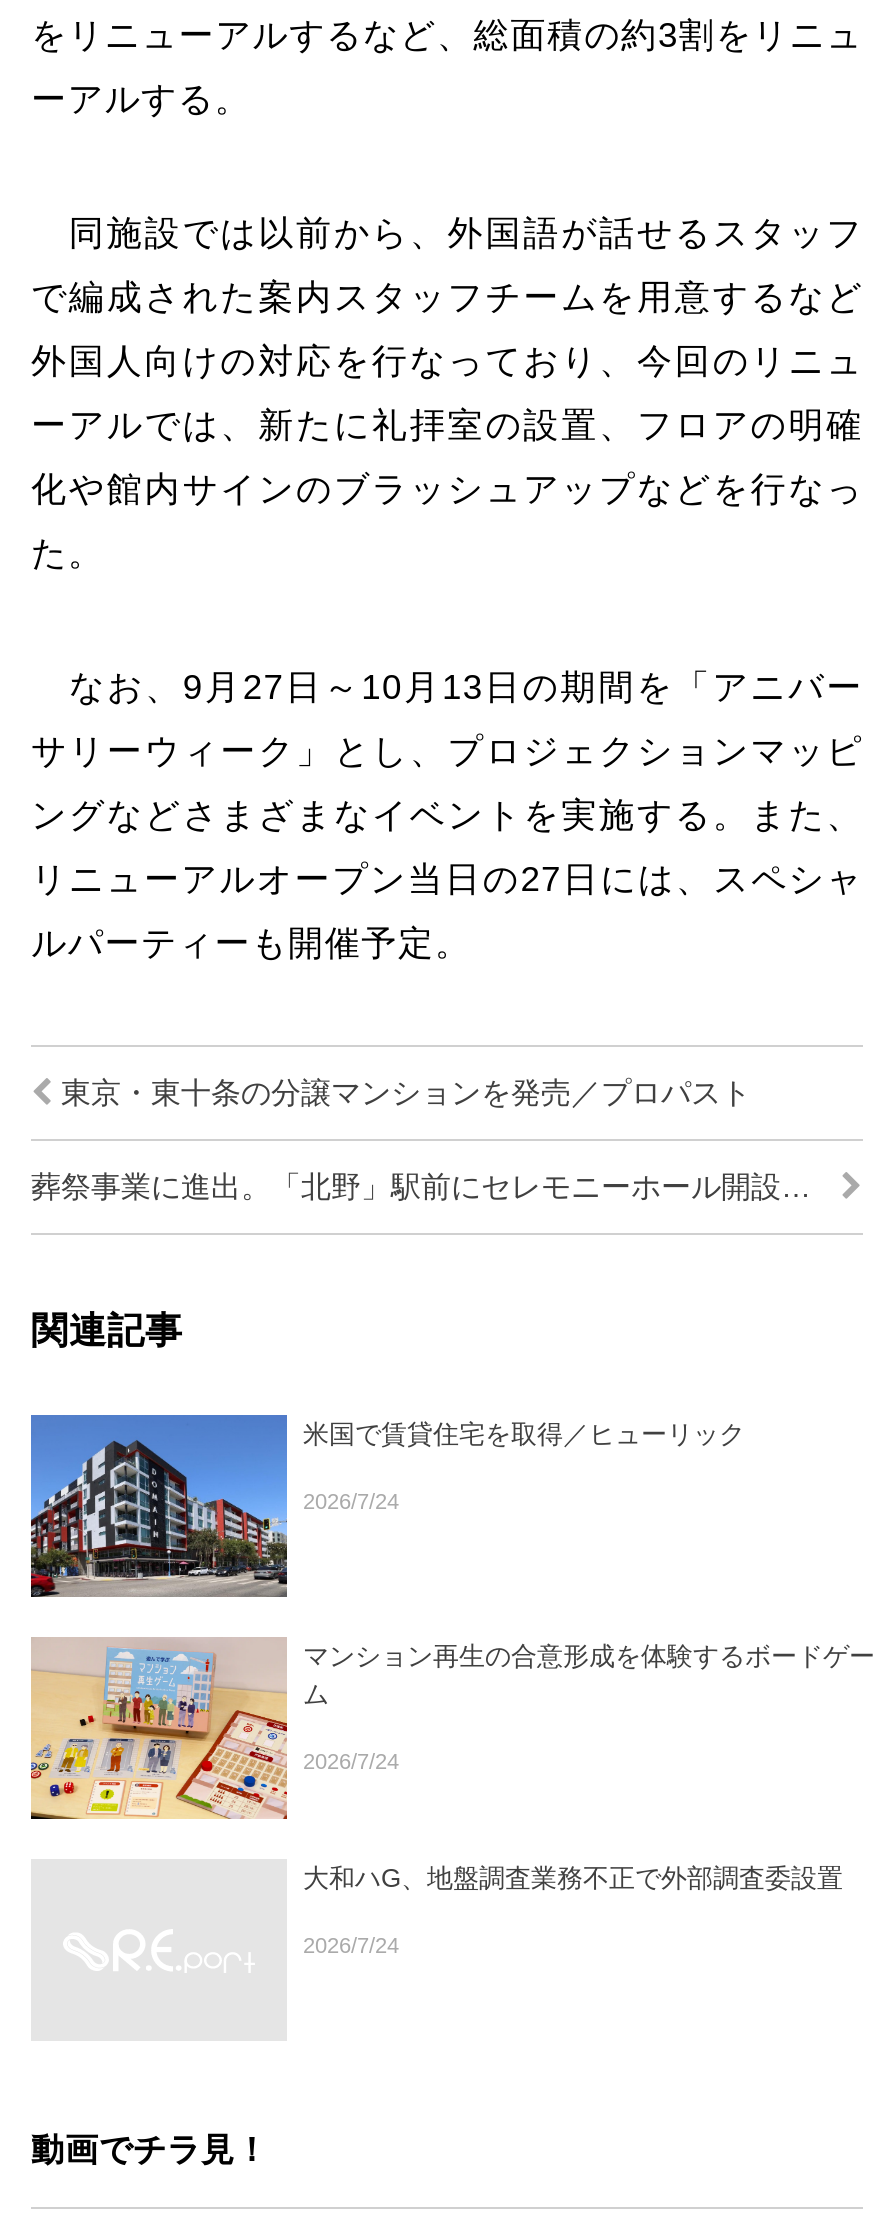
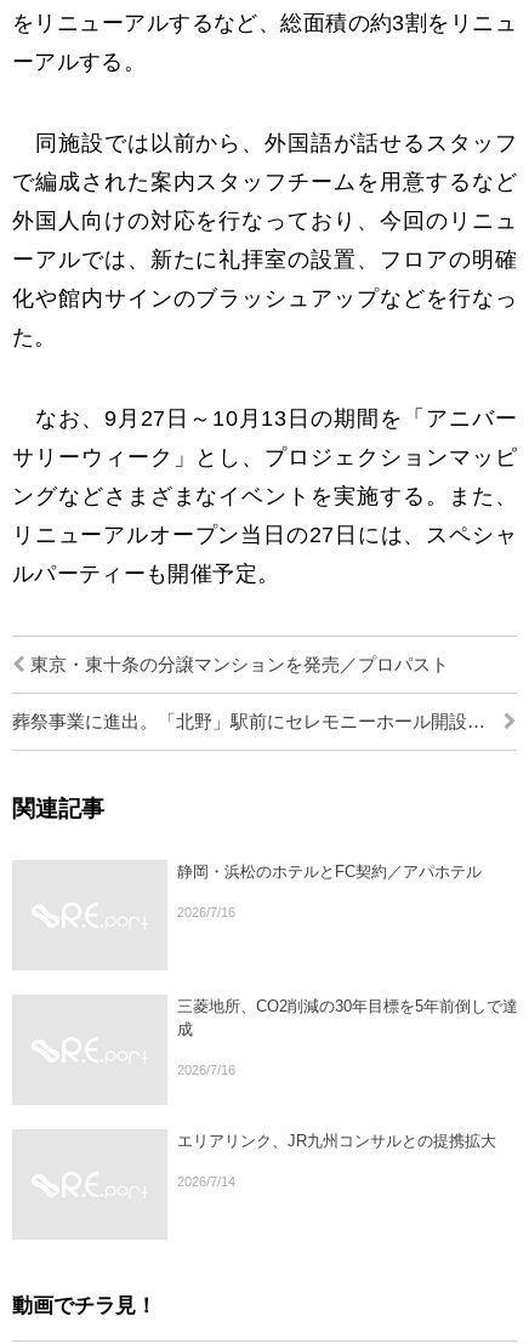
- [image]

- 米国で賃貸住宅を取得／ヒューリック
+ 静岡・浜松のホテルとFC契約／アパホテル

- 2026/7/24
+ 2026/7/16

- [image]

- マンション再生の合意形成を体験するボードゲー
- ム
+ 三菱地所、CO2削減の30年目標を5年前倒しで達
+ 成

- 2026/7/24
+ 2026/7/16

- 大和ハG、地盤調査業務不正で外部調査委設置
+ エリアリンク、JR九州コンサルとの提携拡大

- 2026/7/24
+ 2026/7/14
